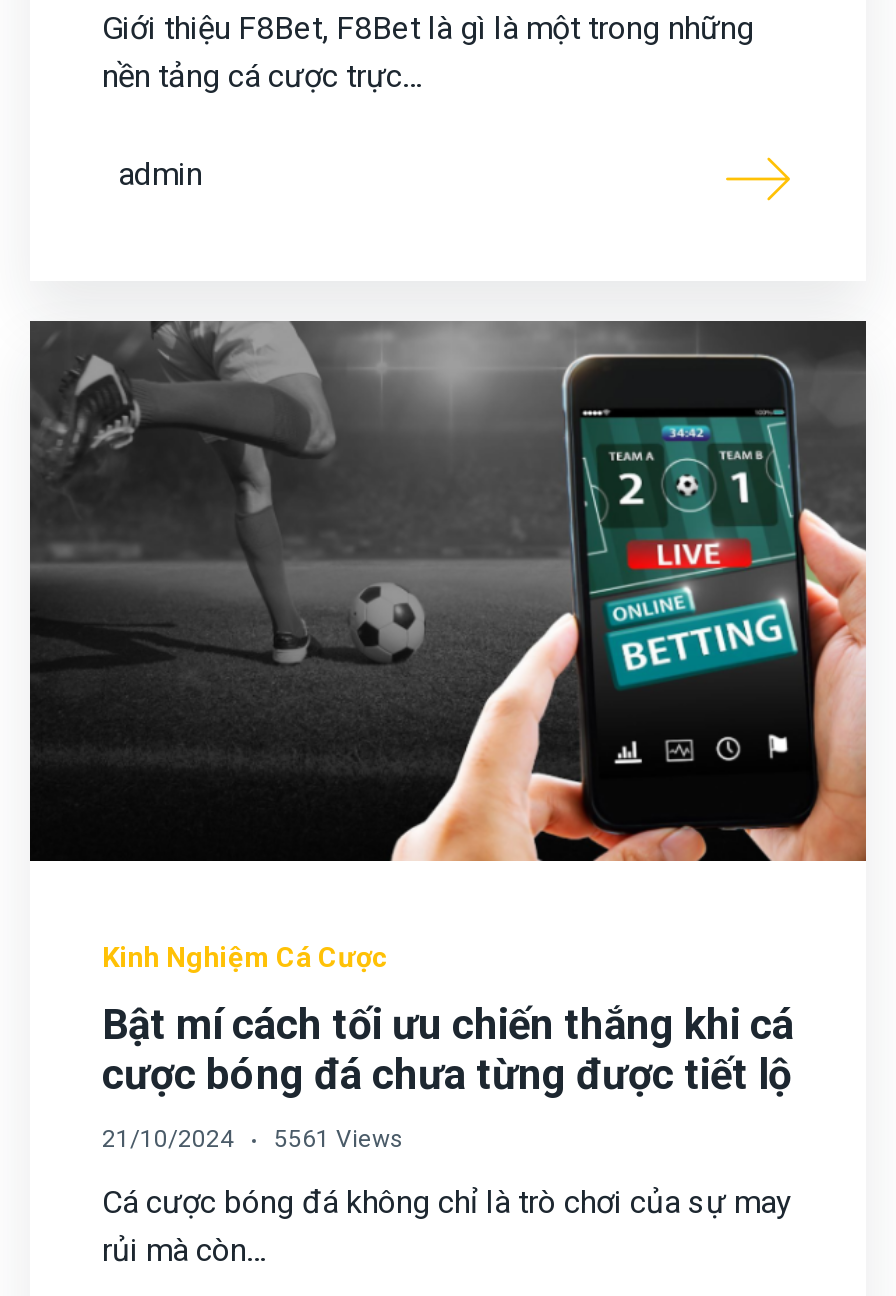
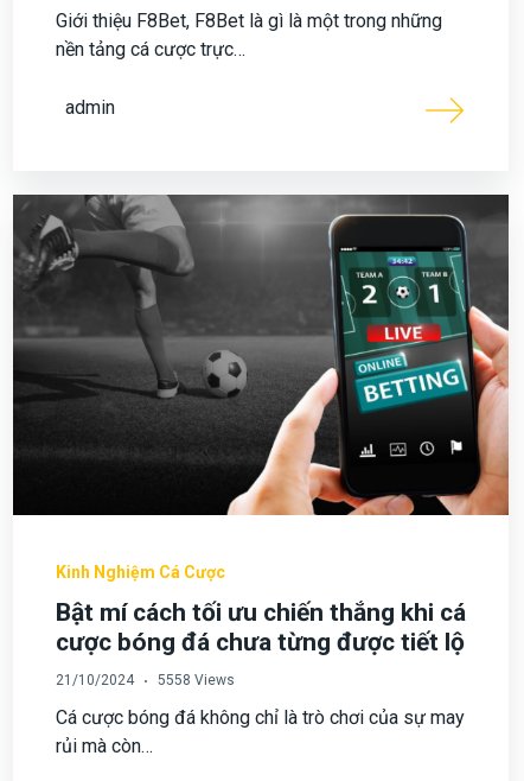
- 21/10/2024 5561 Views
+ 21/10/2024 5558 Views
